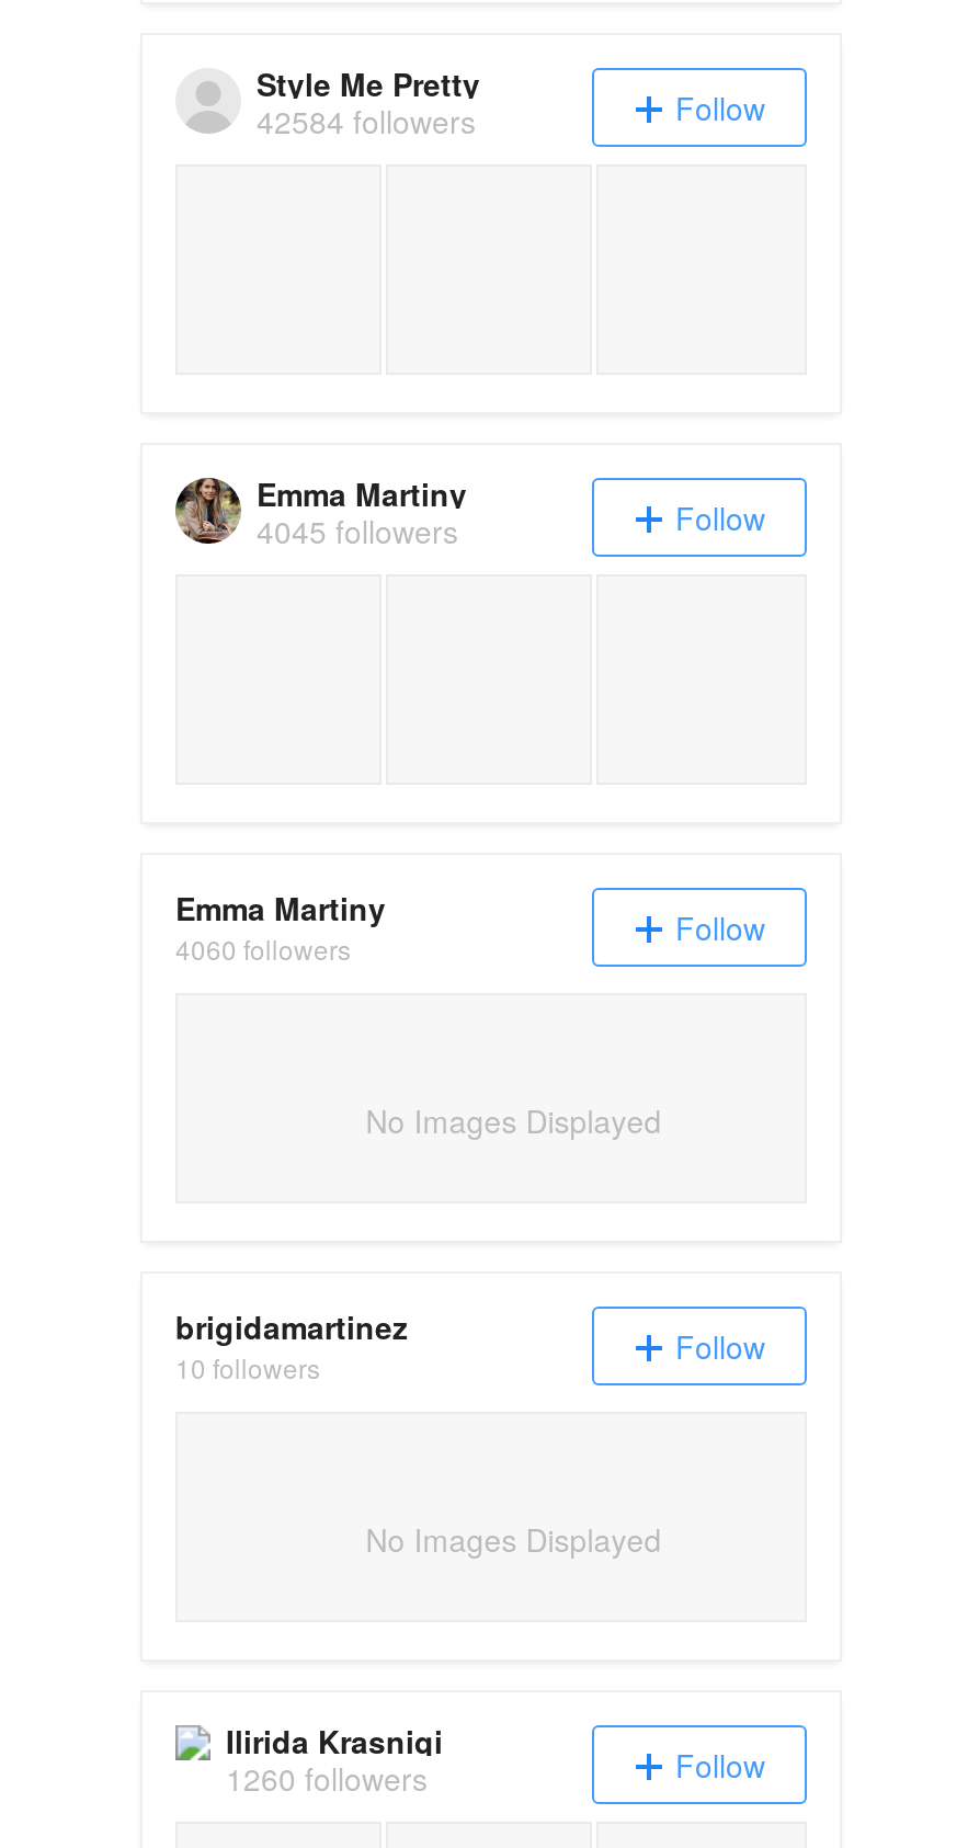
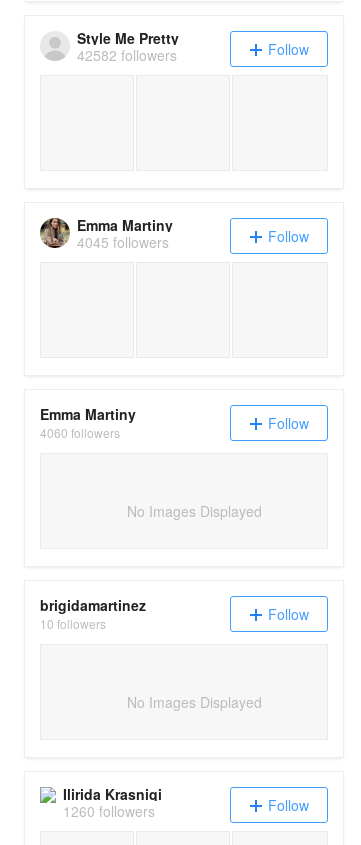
- 42584 followers
+ 42582 followers
